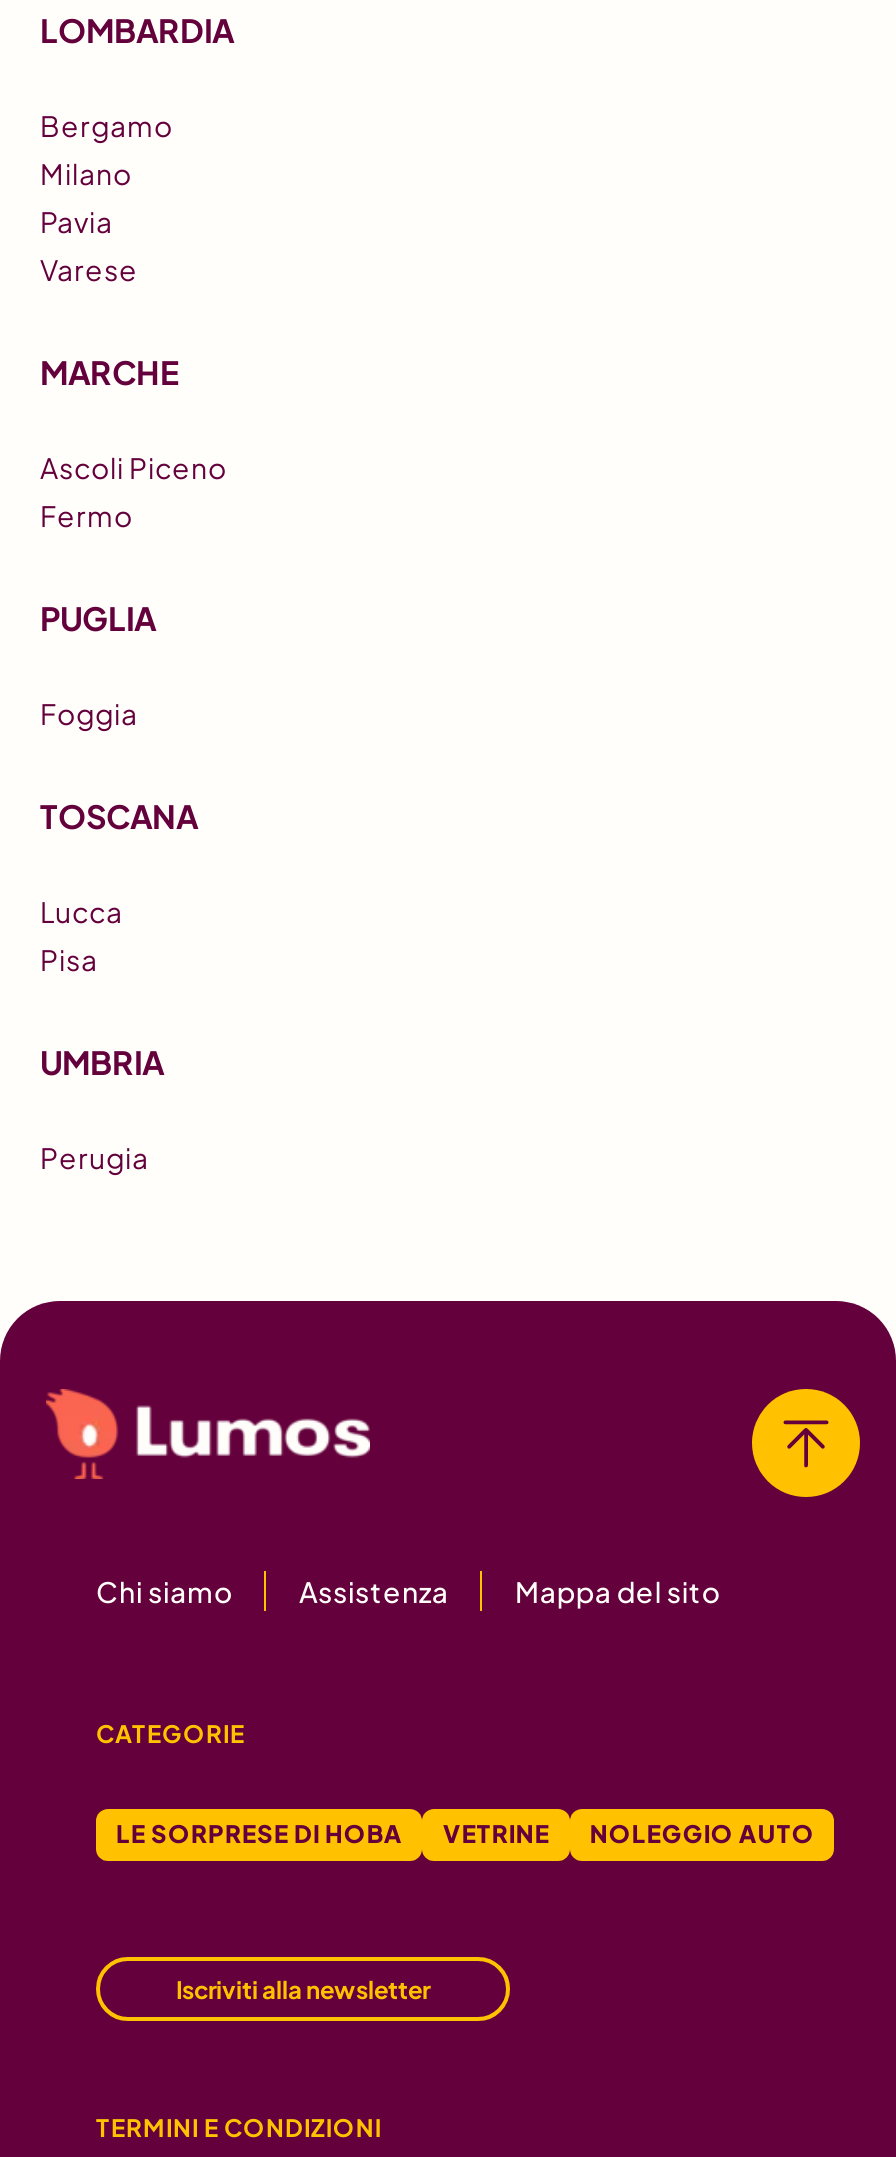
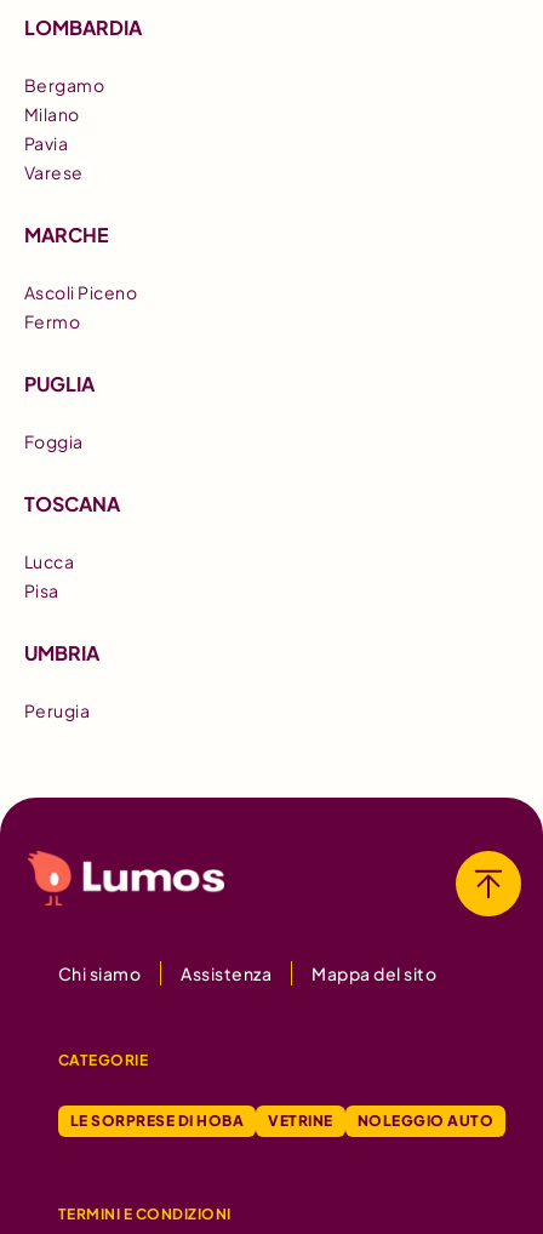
- Iscriviti alla newsletter
